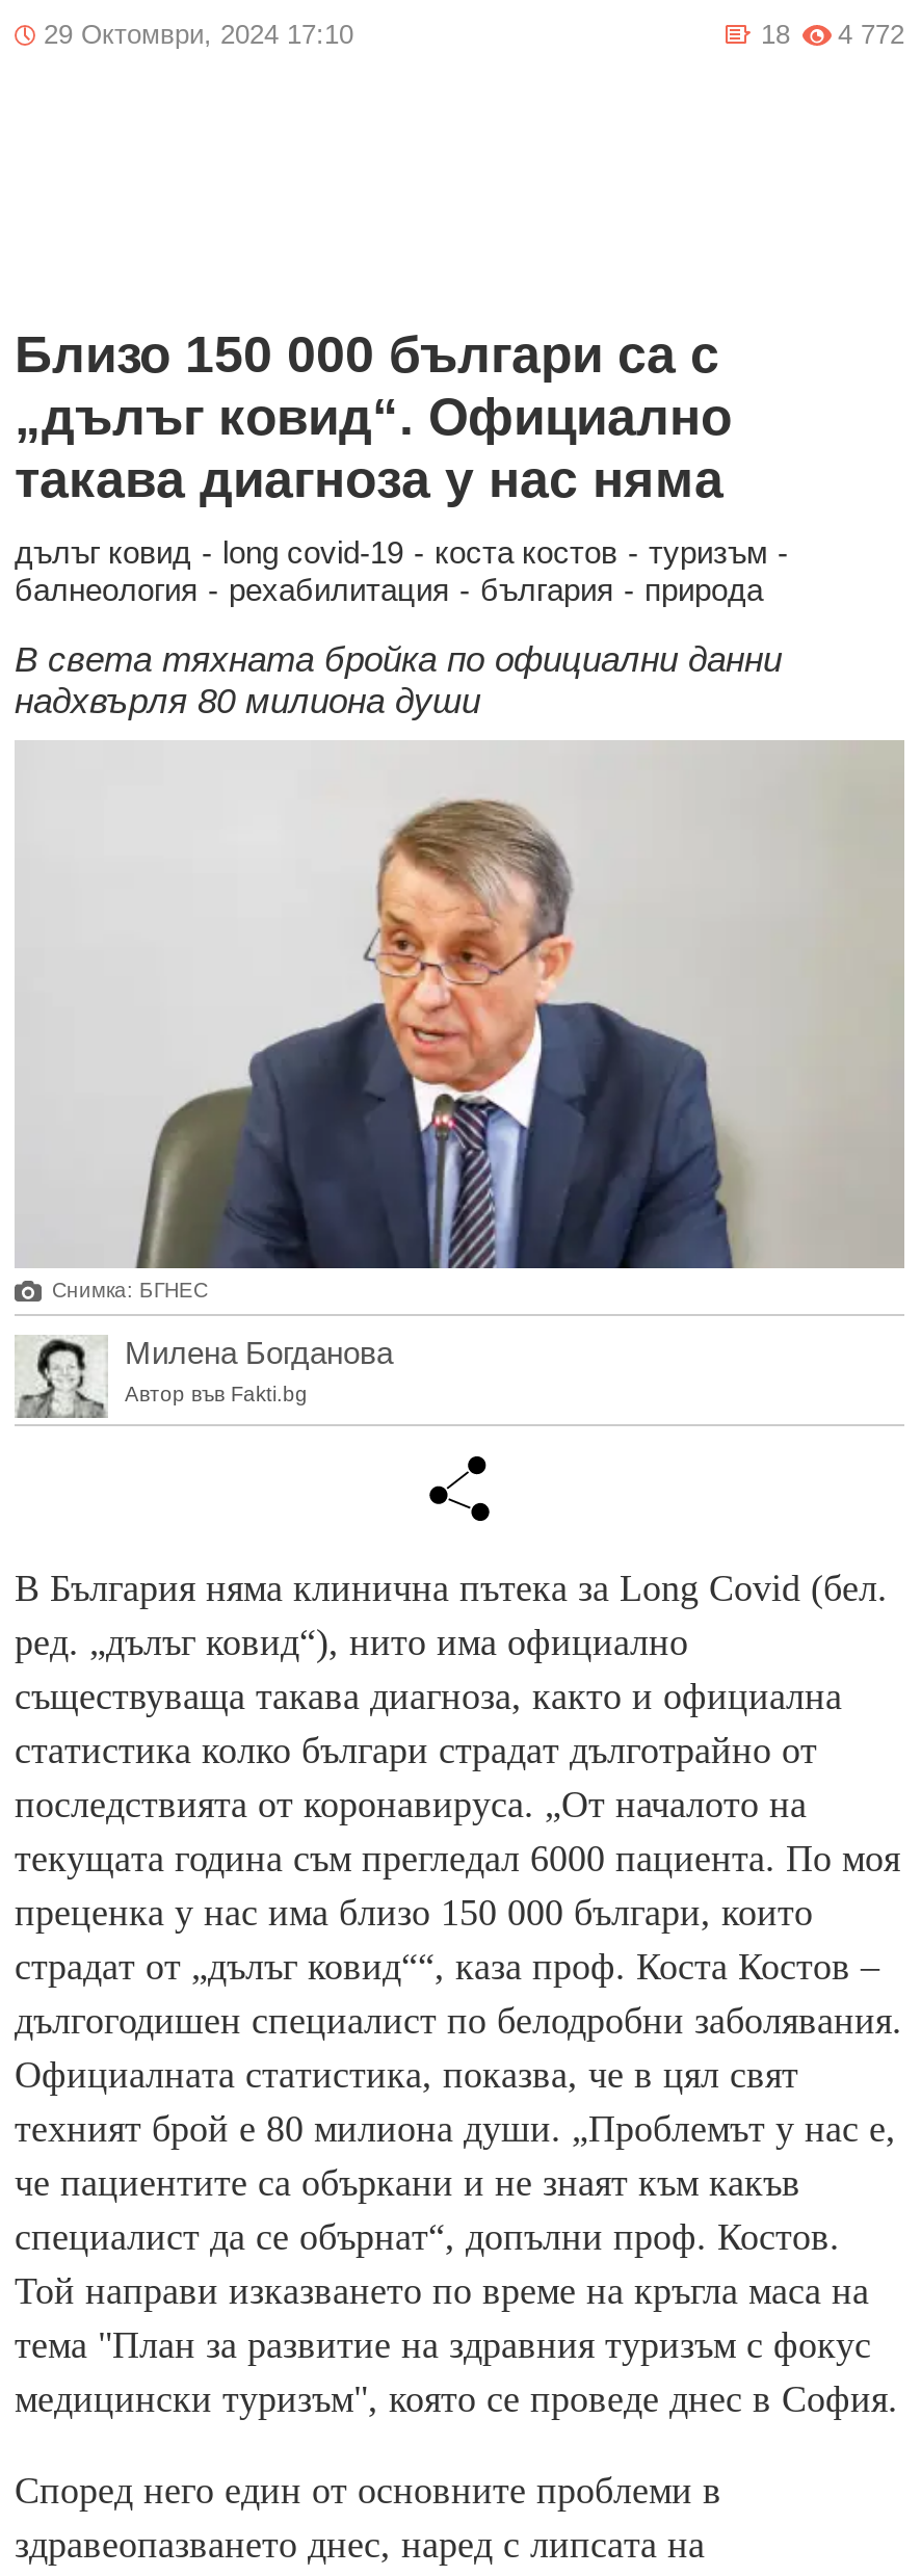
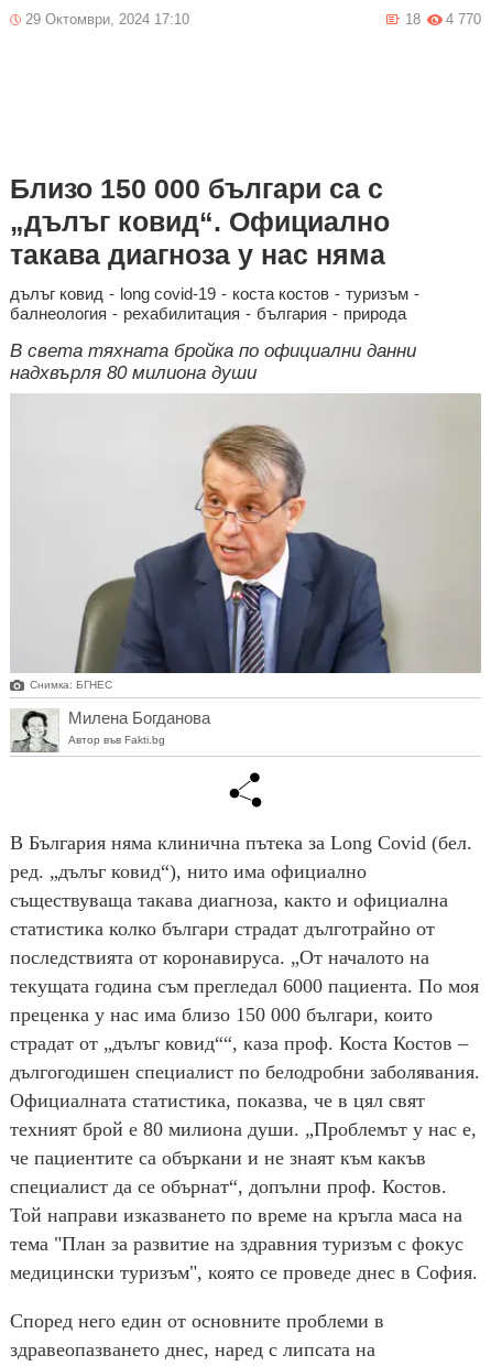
- 18 4 772
+ 18 4 770
